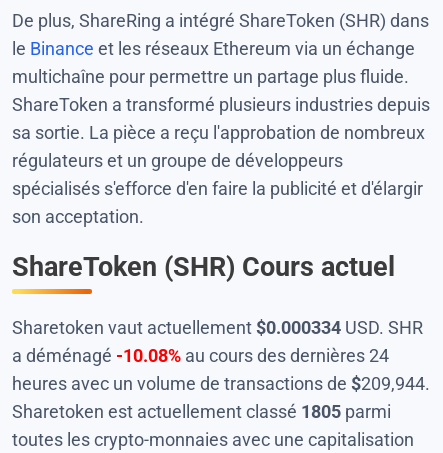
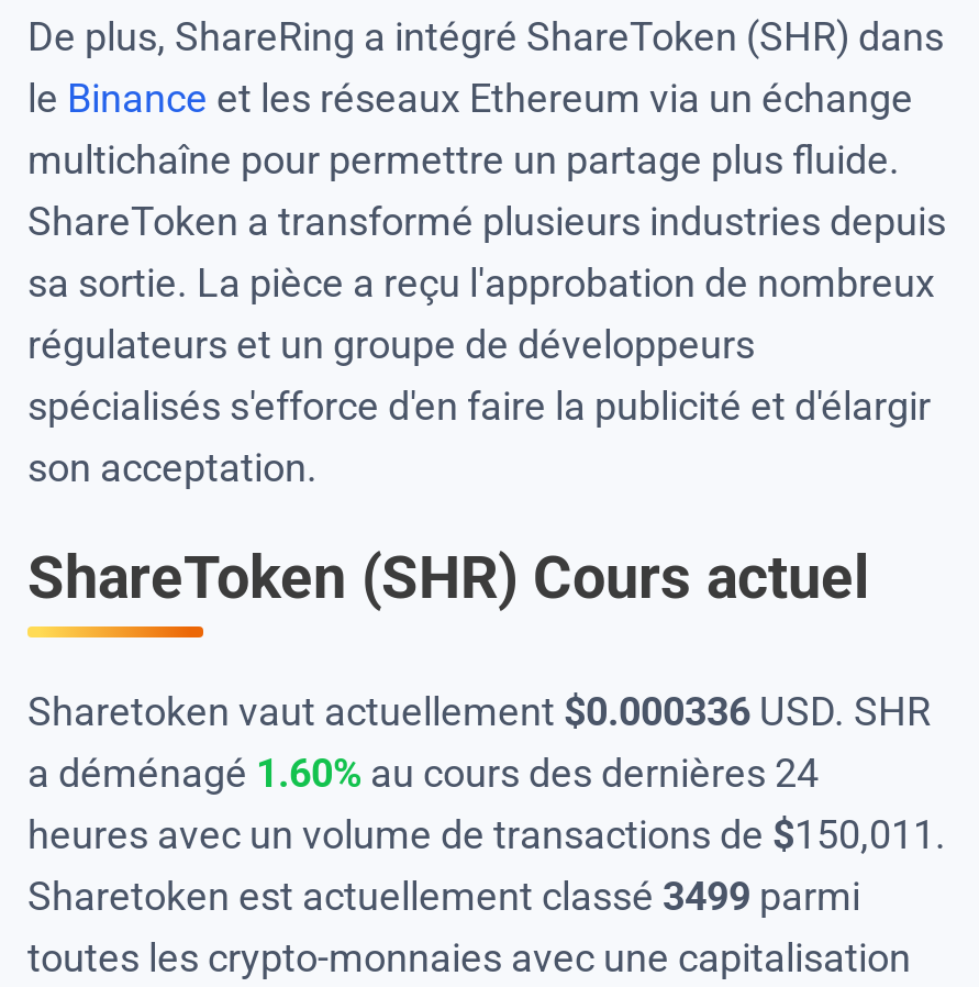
- Sharetoken vaut actuellement $0.000334 USD. SHR
+ Sharetoken vaut actuellement $0.000336 USD. SHR

- a déménagé -10.08% au cours des dernières 24
+ a déménagé 1.60% au cours des dernières 24

- heures avec un volume de transactions de $209,944.
+ heures avec un volume de transactions de $150,011.

- Sharetoken est actuellement classé 1805 parmi
+ Sharetoken est actuellement classé 3499 parmi
